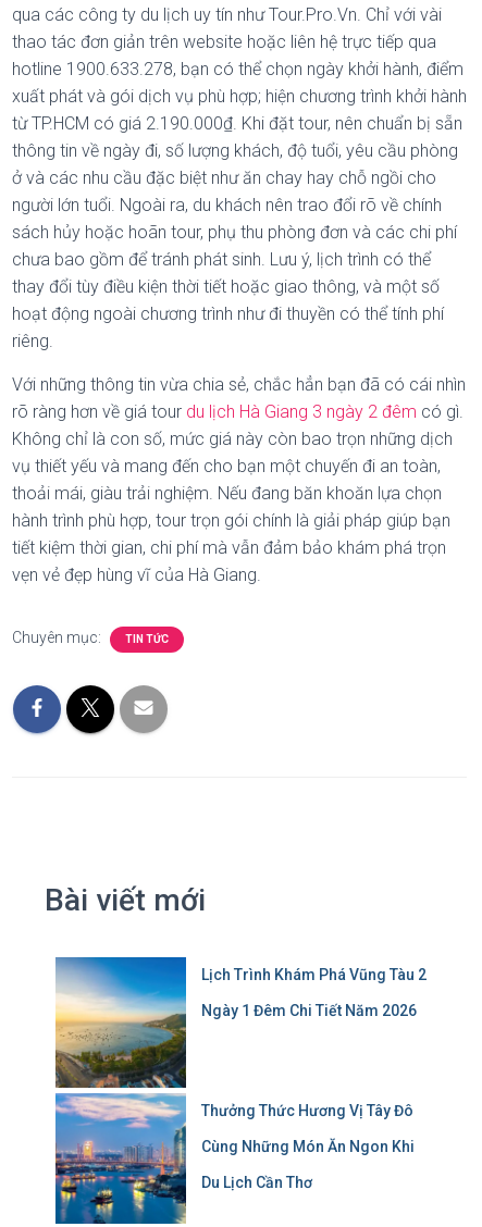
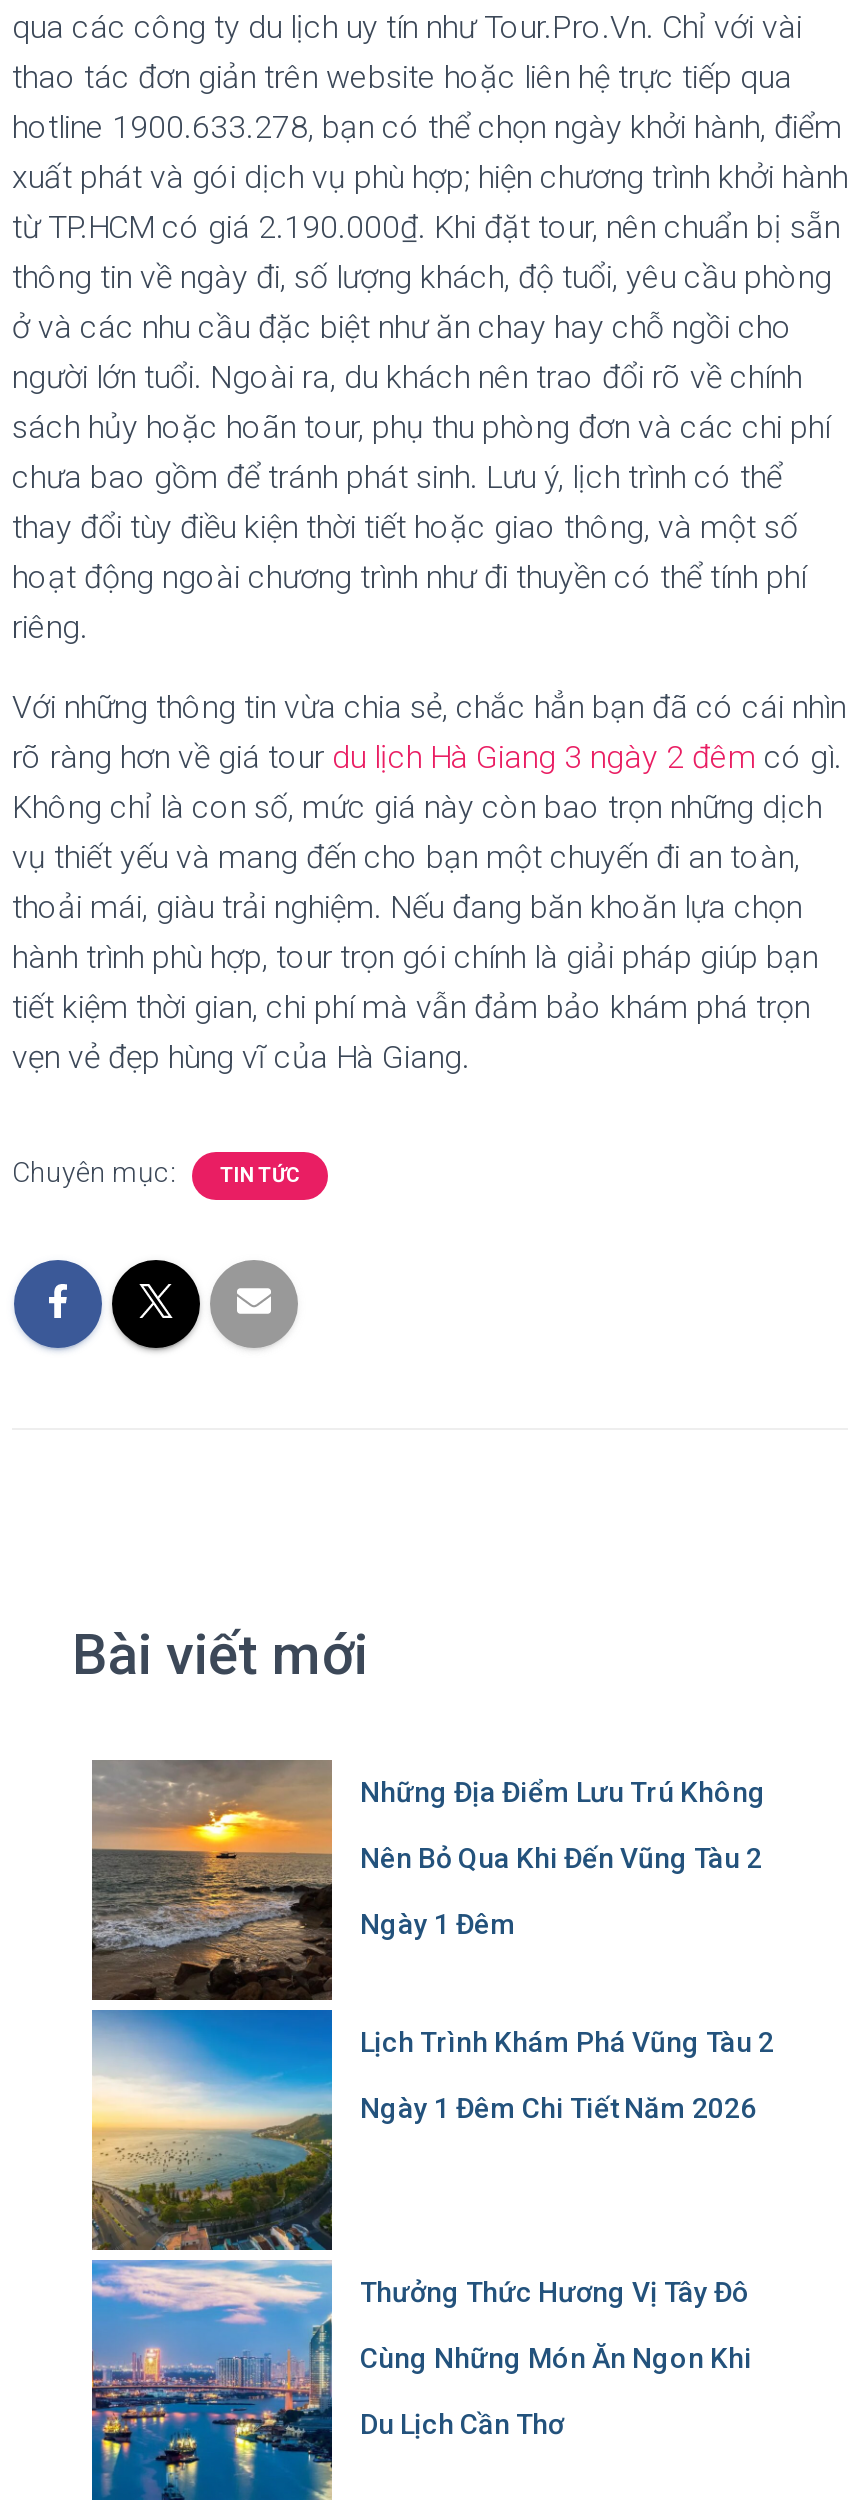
+ [image]
+ Những Địa Điểm Lưu Trú Không
+ Nên Bỏ Qua Khi Đến Vũng Tàu 2
+ Ngày 1 Đêm
